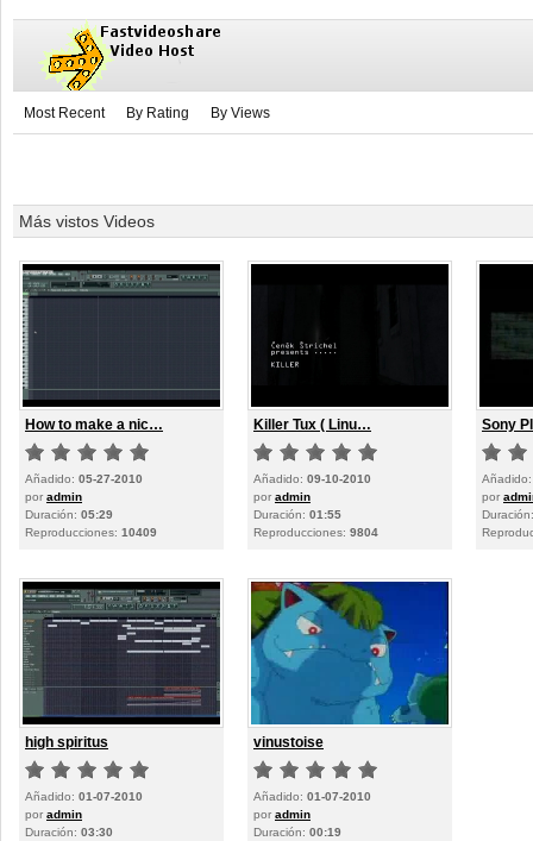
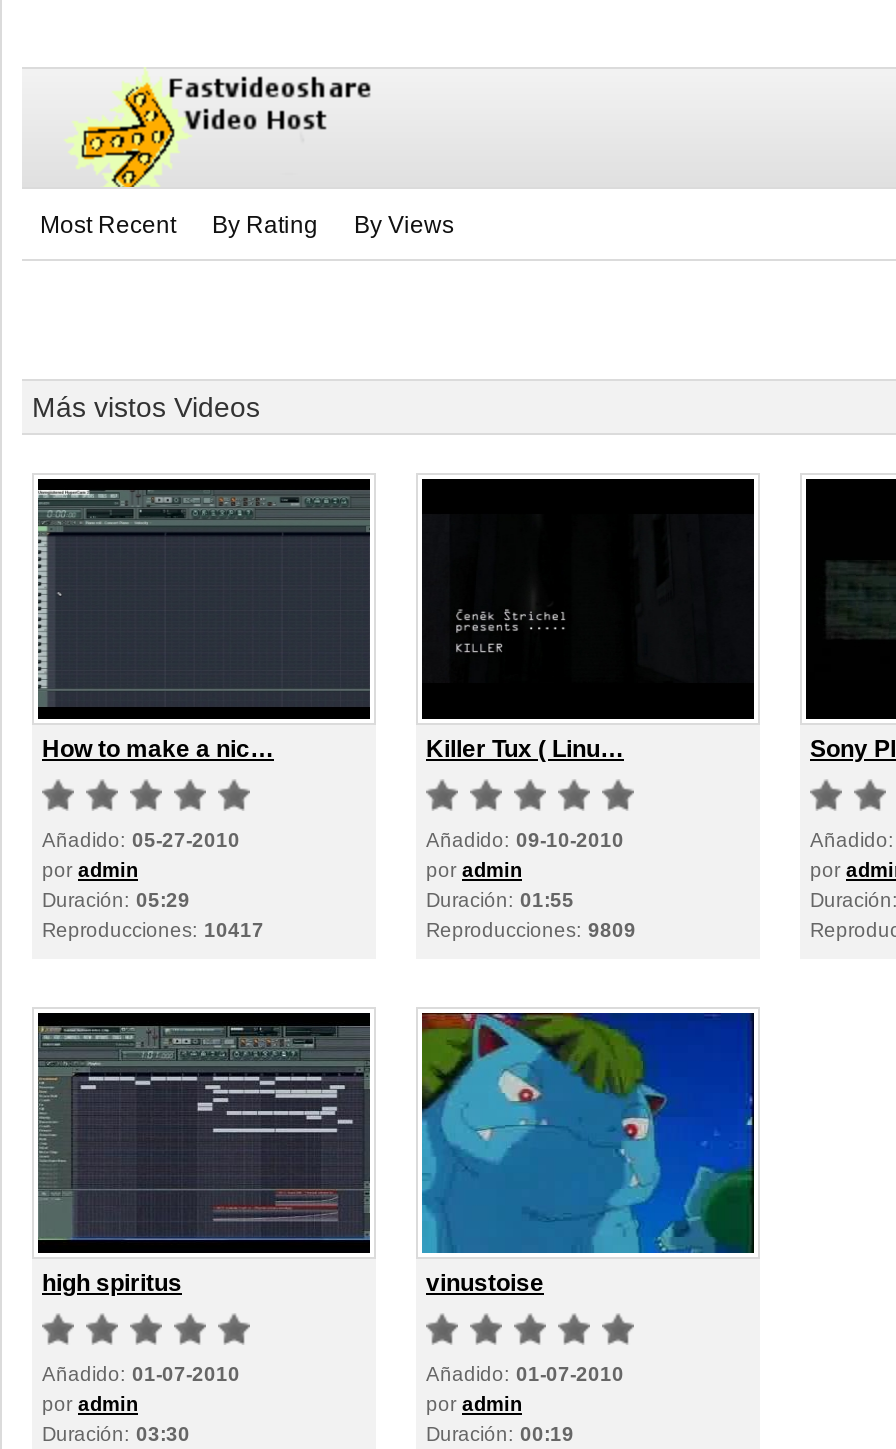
- Reproducciones: 10409
+ Reproducciones: 10417

- Reproducciones: 9804
+ Reproducciones: 9809
